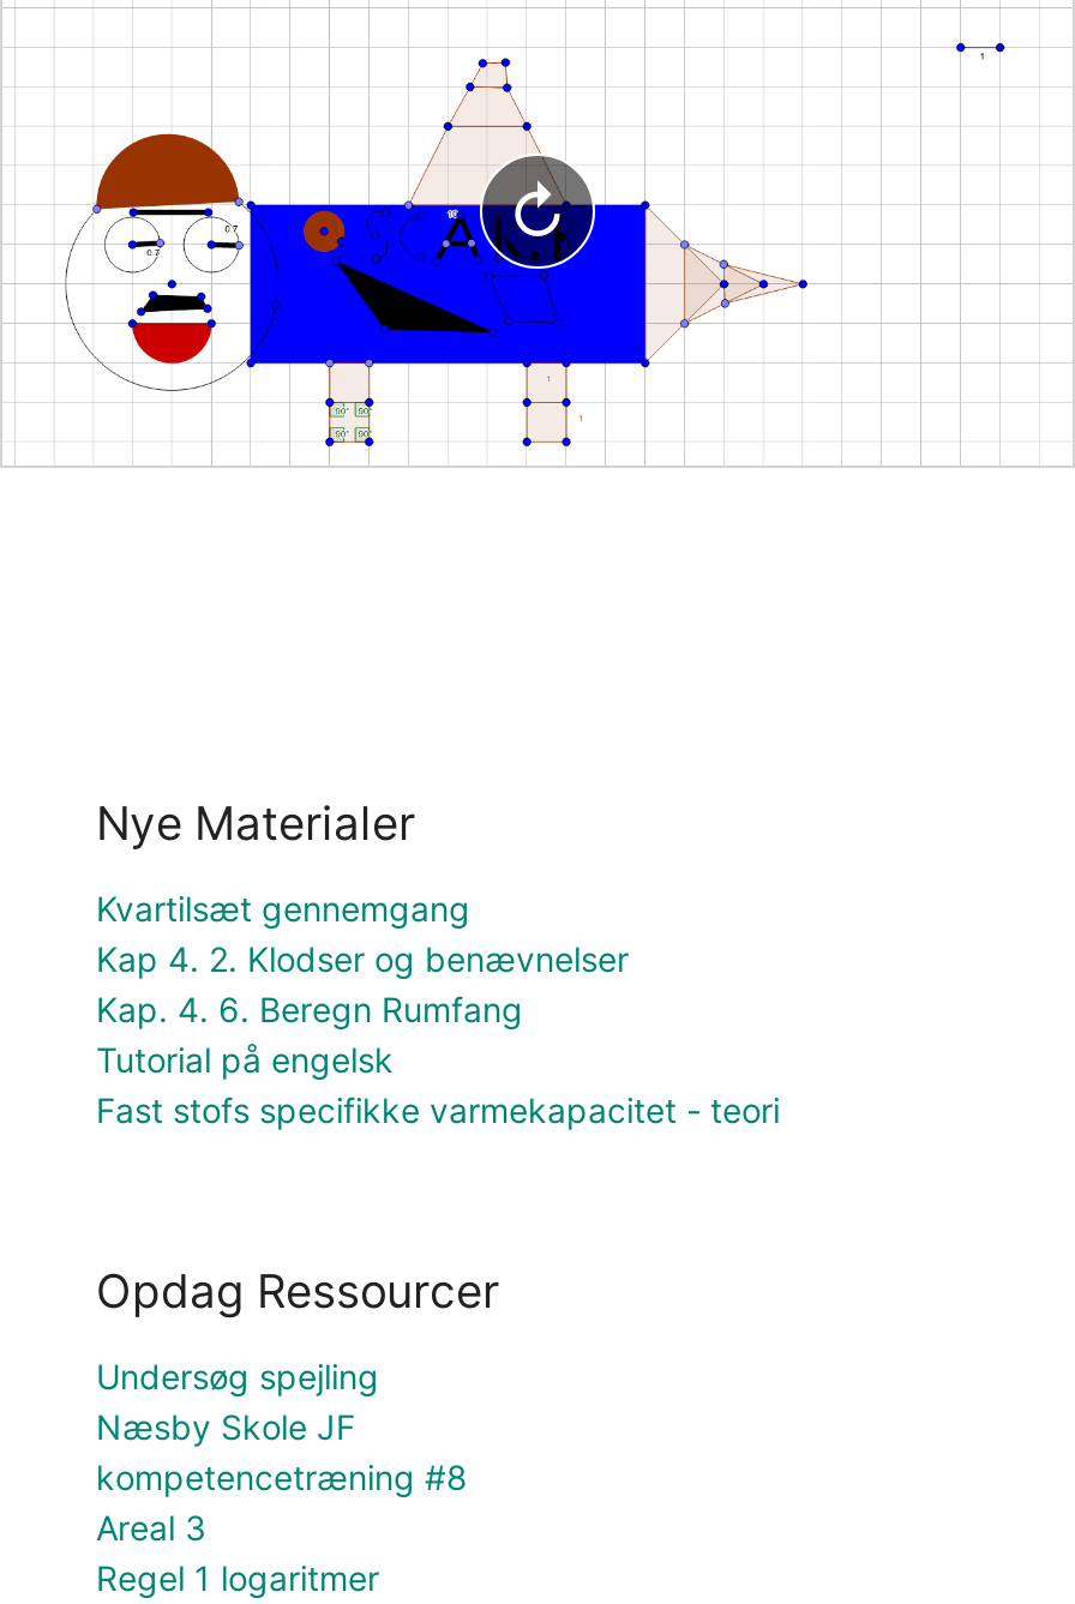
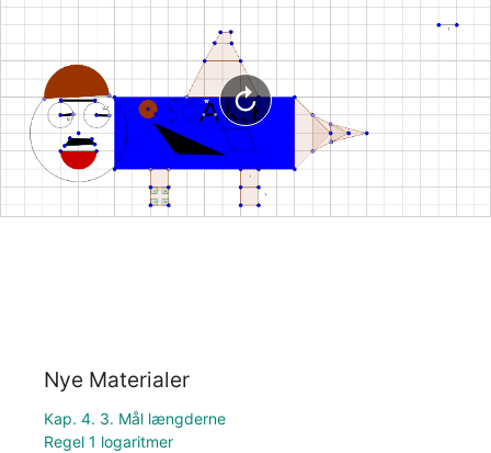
- Kvartilsæt gennemgang
- Kap 4. 2. Klodser og benævnelser
- Kap. 4. 6. Beregn Rumfang
- Tutorial på engelsk
- Fast stofs specifikke varmekapacitet - teori
- Opdag Ressourcer
- Undersøg spejling
- Næsby Skole JF
- kompetencetræning #8
- Areal 3
+ Kap. 4. 3. Mål længderne
